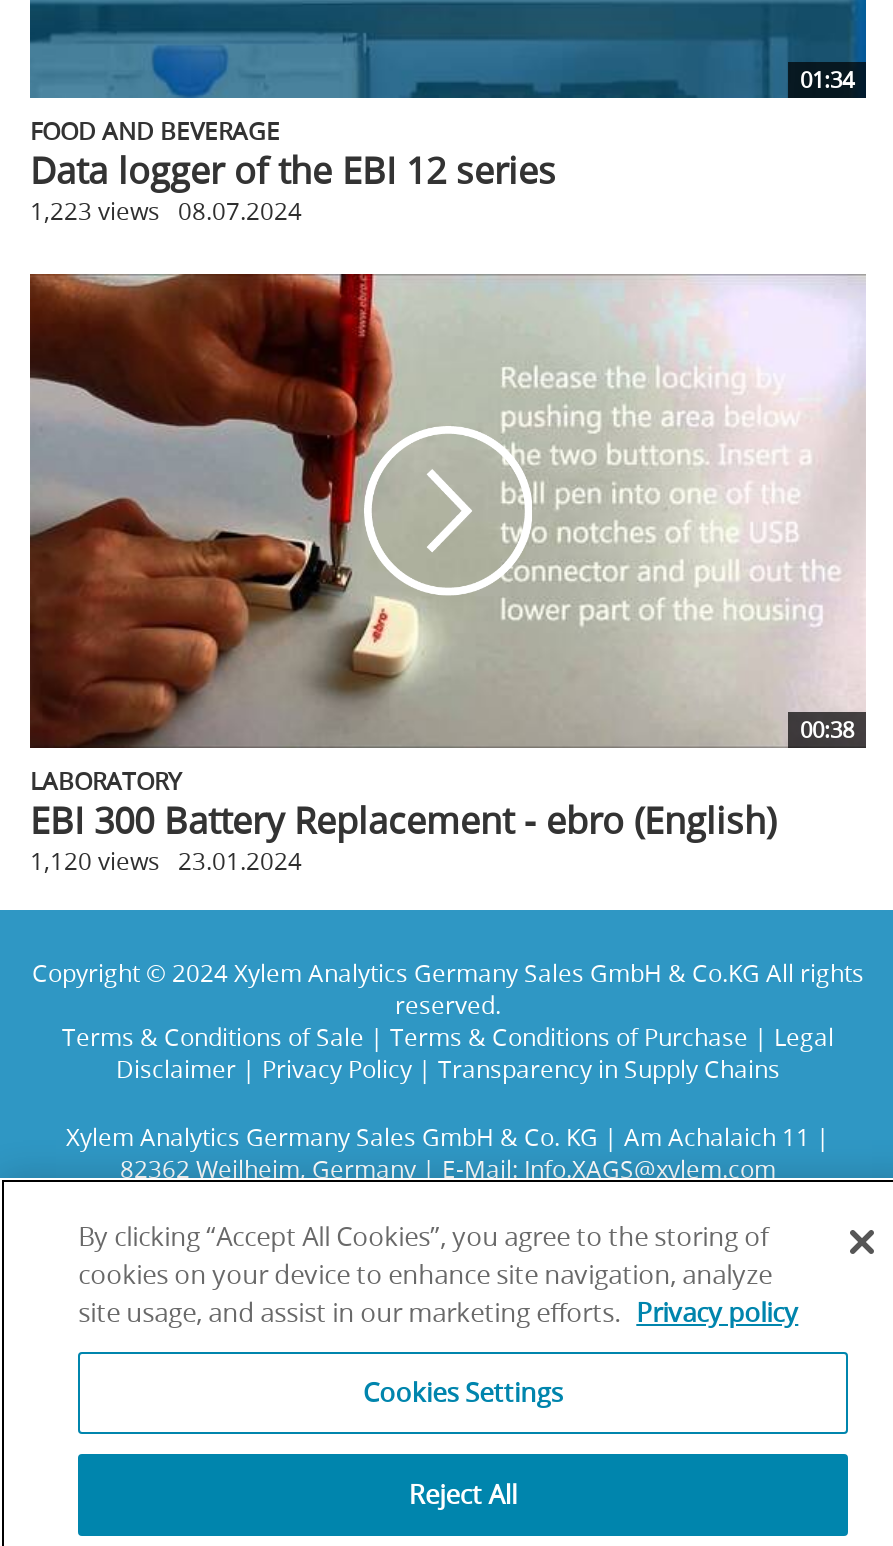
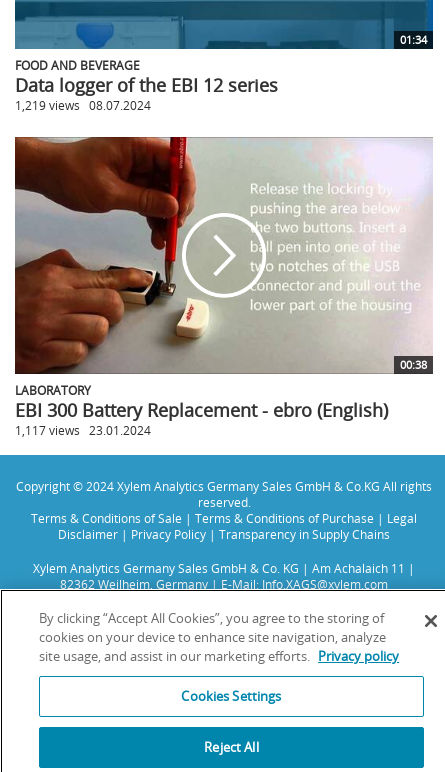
- 1,223 views 08.07.2024
+ 1,219 views 08.07.2024

- 1,120 views 23.01.2024
+ 1,117 views 23.01.2024
